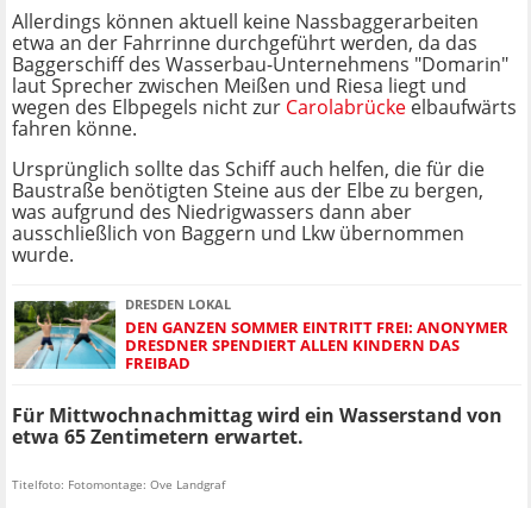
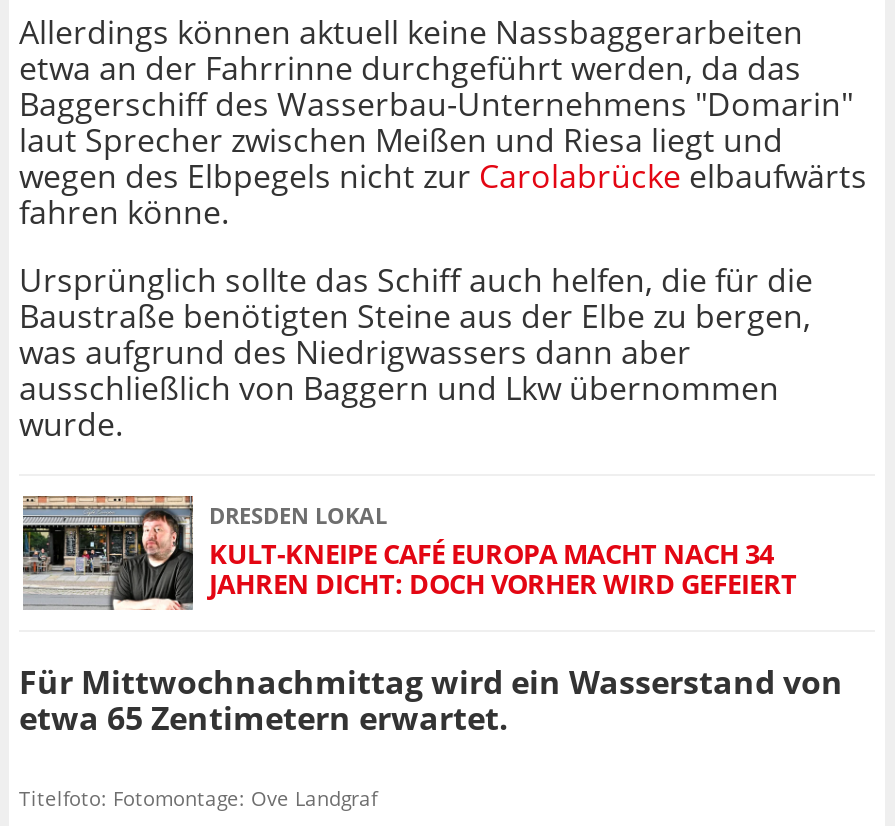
- [image]
- DEN GANZEN SOMMER EINTRITT FREI: ANONYMER
- DRESDNER SPENDIERT ALLEN KINDERN DAS
- FREIBAD
+ [image]
+ KULT-KNEIPE CAFÉ EUROPA MACHT NACH 34
+ JAHREN DICHT: DOCH VORHER WIRD GEFEIERT
